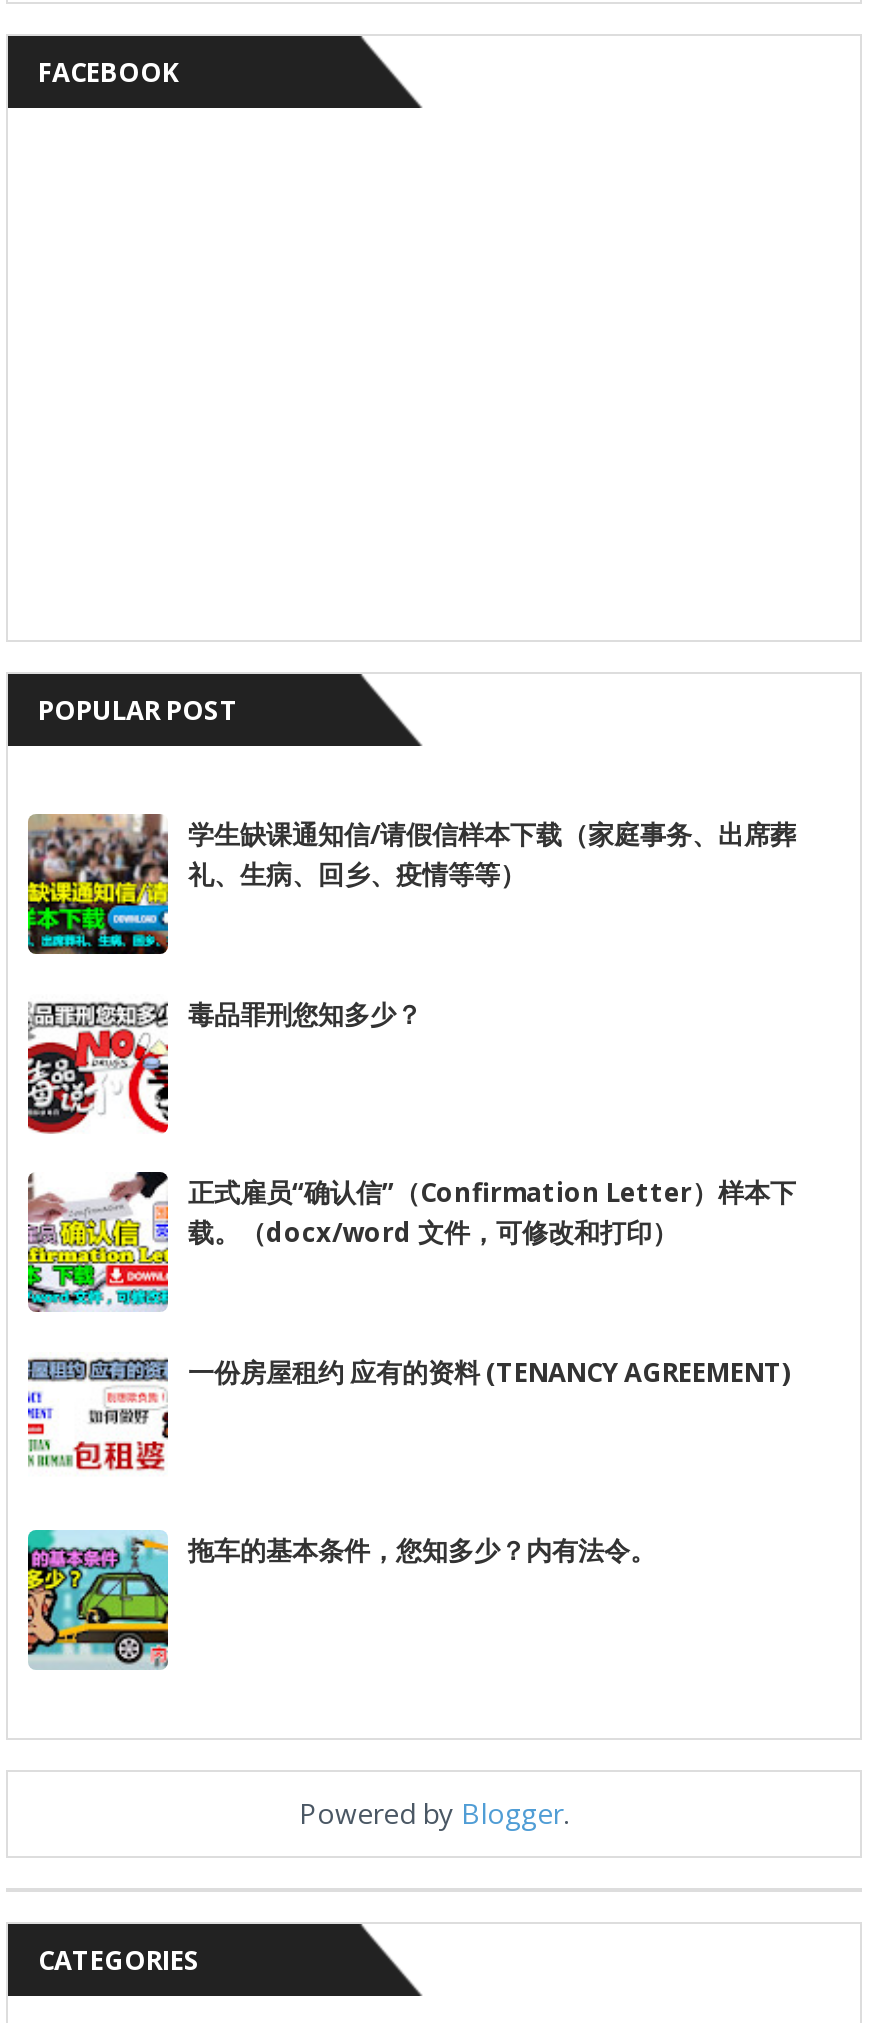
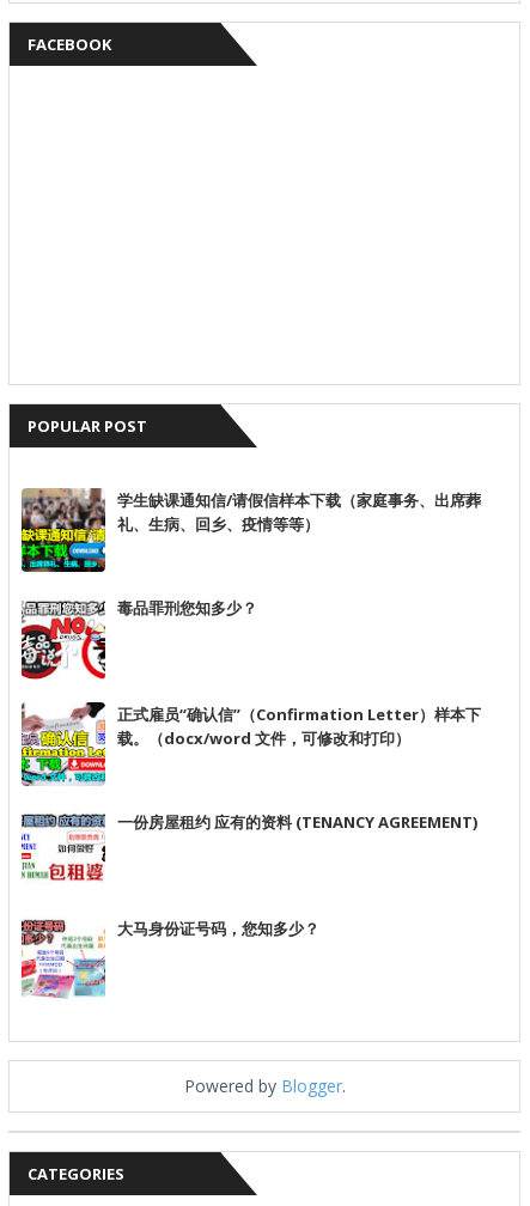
- [image]
- 拖车的基本条件，您知多少？内有法令。
+ [image]
+ 大马身份证号码，您知多少？
